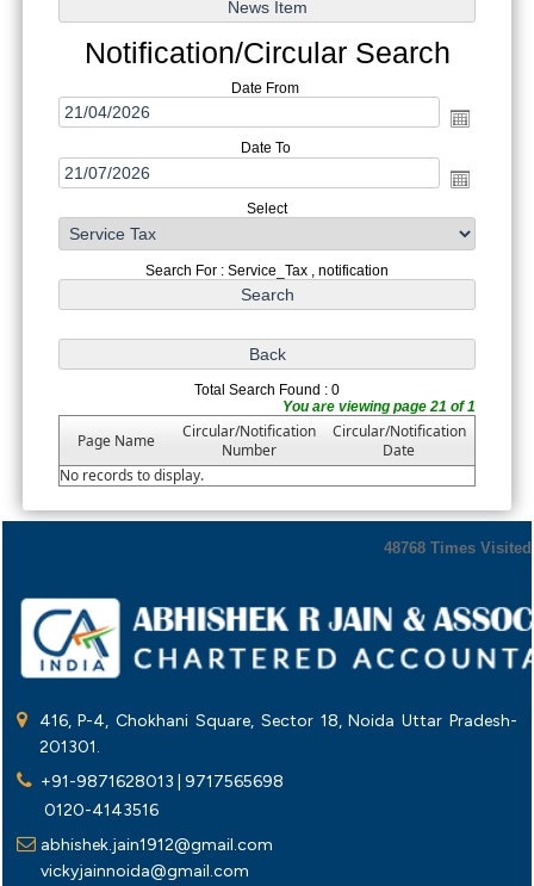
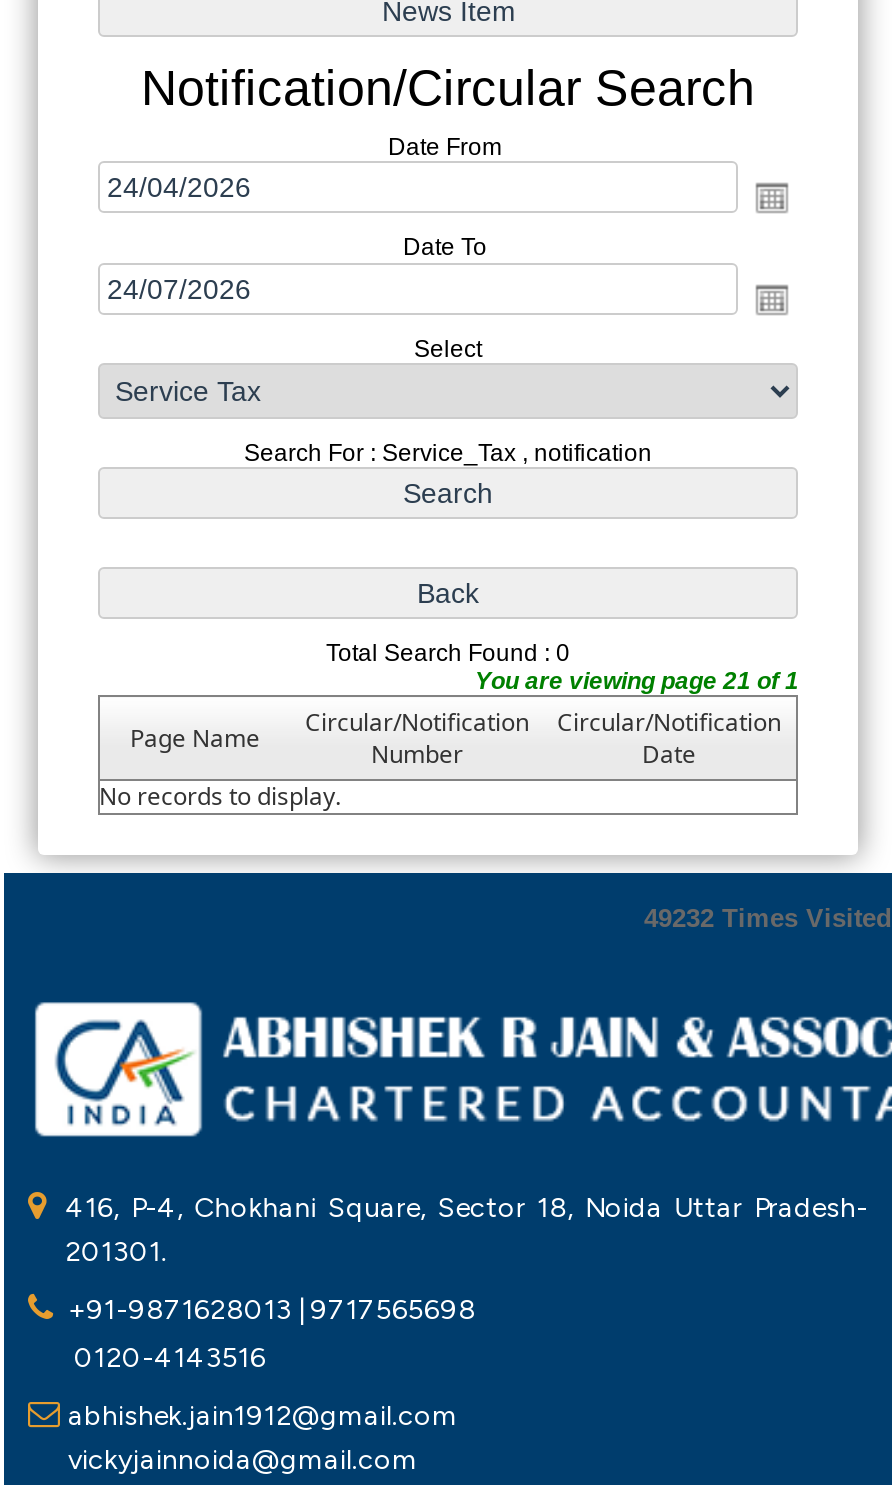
- 48768 Times Visited
+ 49232 Times Visited
